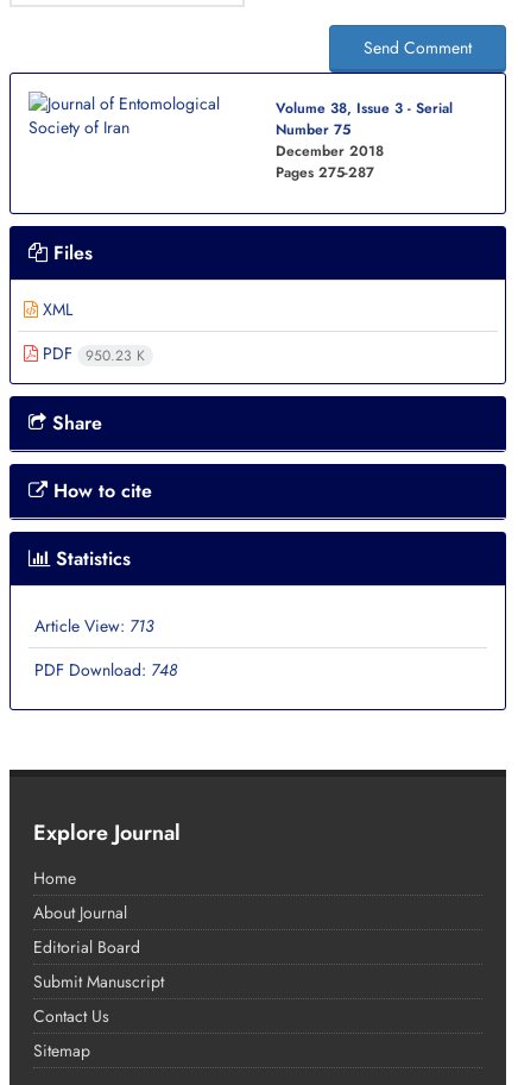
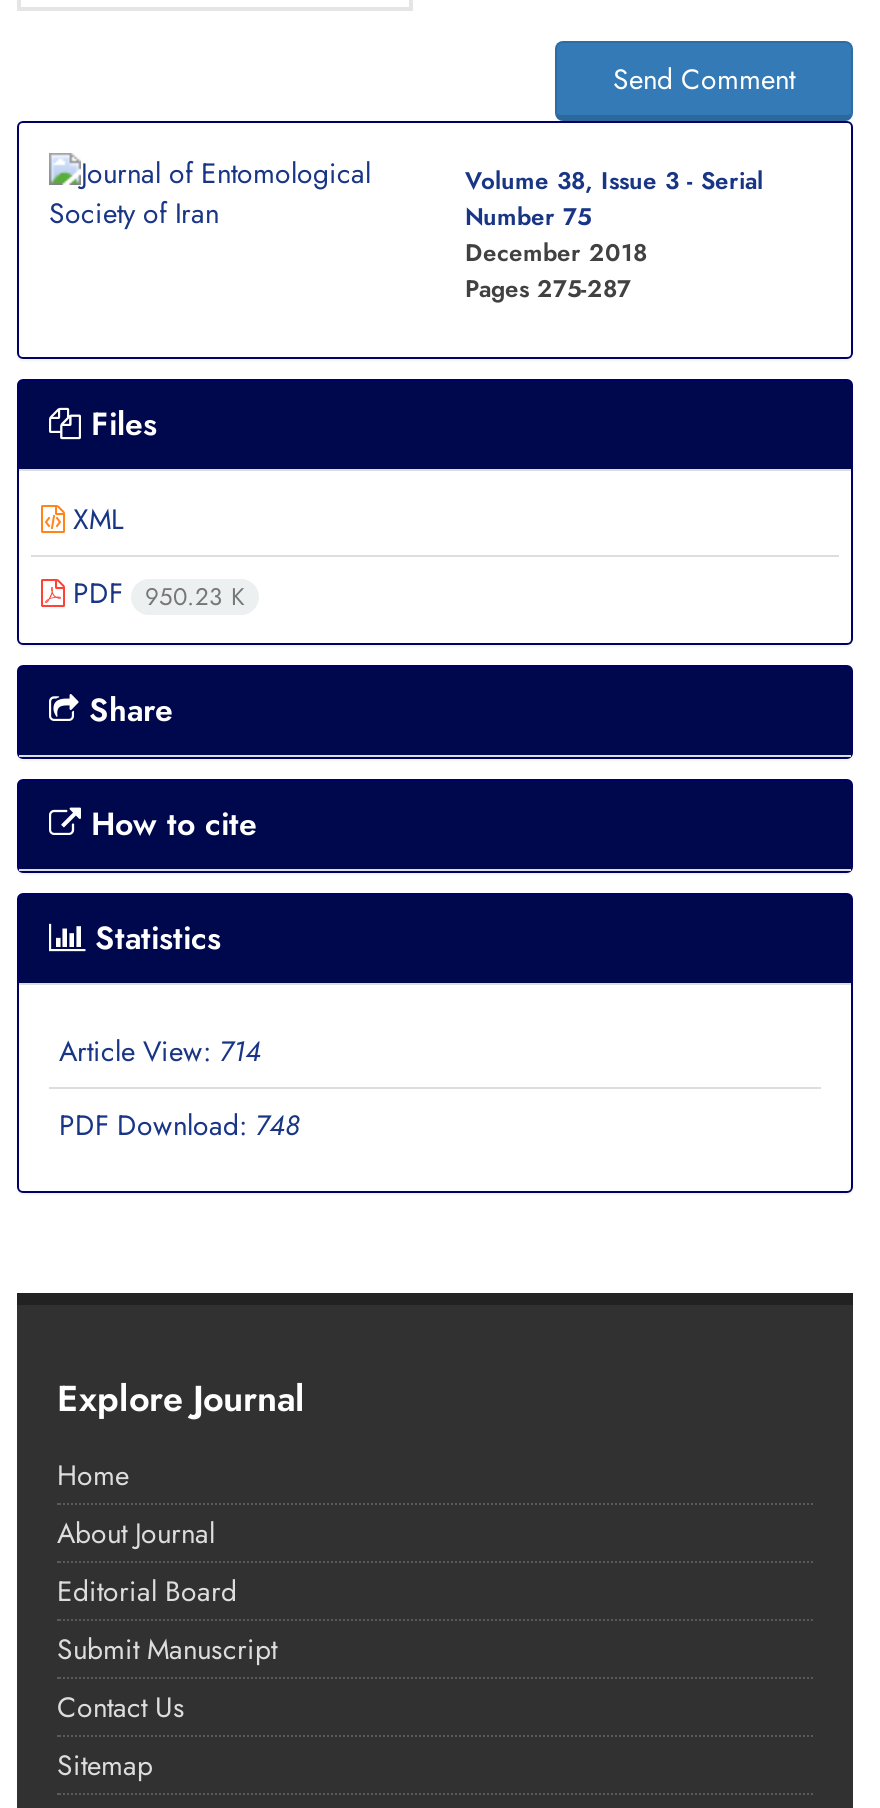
- Article View: 713
+ Article View: 714
